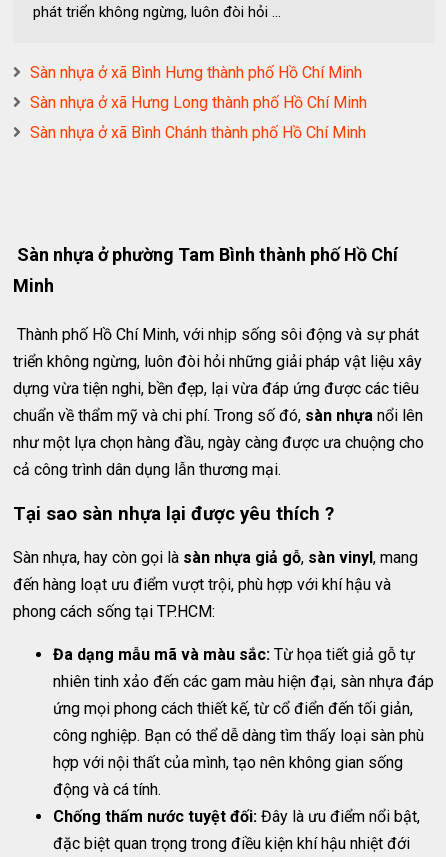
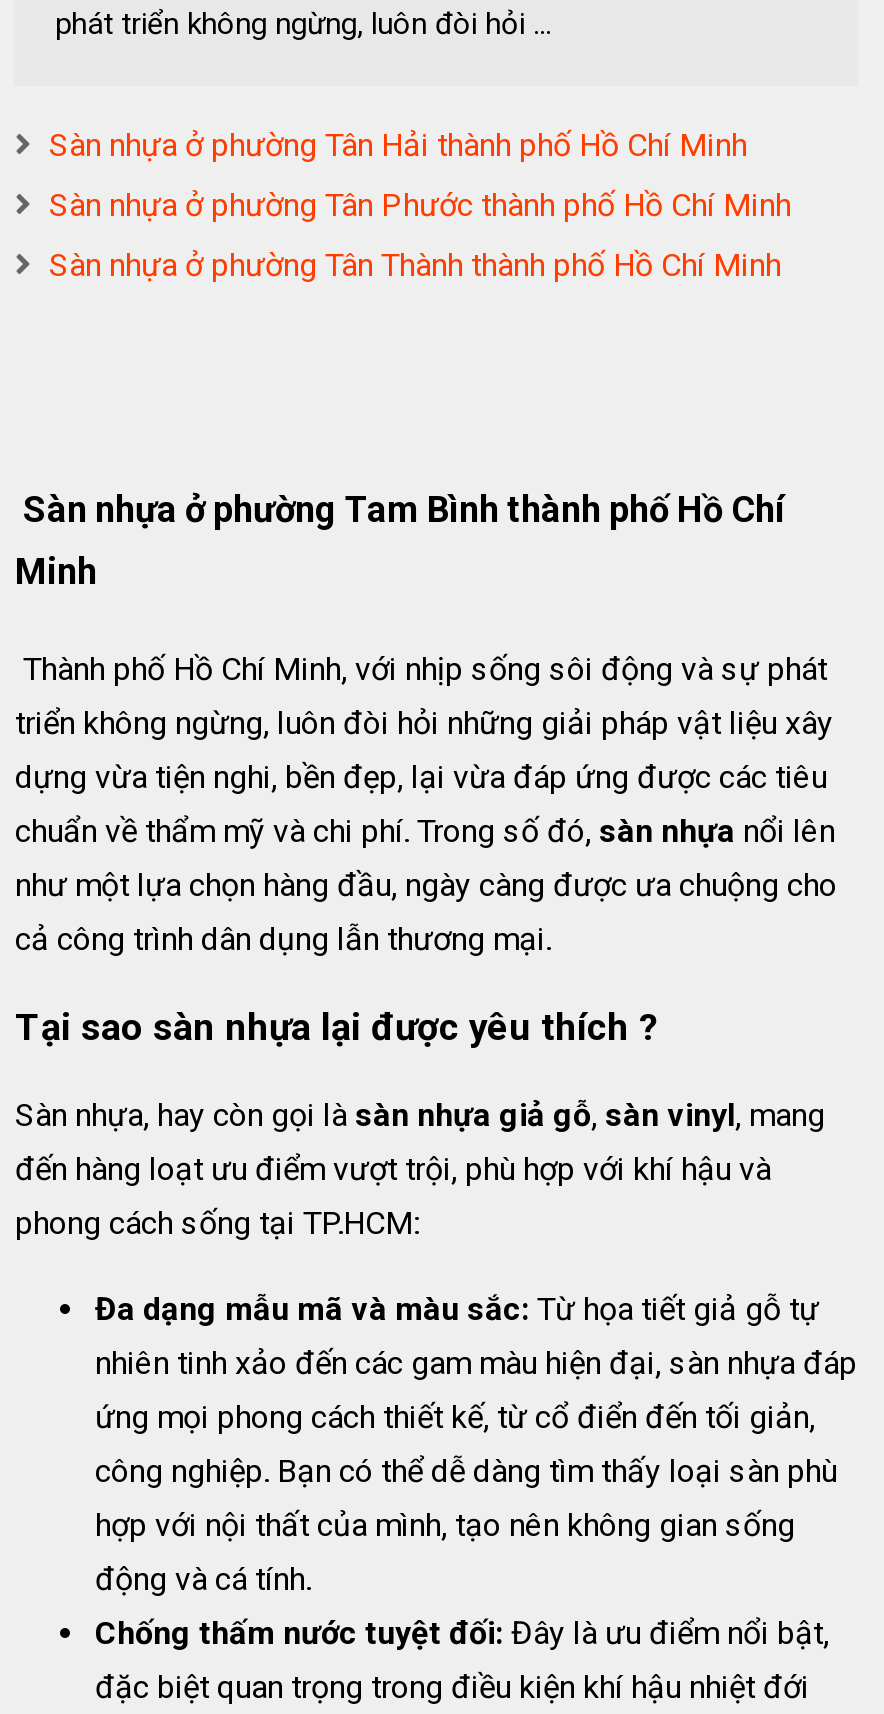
- Sàn nhựa ở xã Bình Hưng thành phố Hồ Chí Minh
+ Sàn nhựa ở phường Tân Hải thành phố Hồ Chí Minh

- Sàn nhựa ở xã Hưng Long thành phố Hồ Chí Minh
+ Sàn nhựa ở phường Tân Phước thành phố Hồ Chí Minh

- Sàn nhựa ở xã Bình Chánh thành phố Hồ Chí Minh
+ Sàn nhựa ở phường Tân Thành thành phố Hồ Chí Minh
